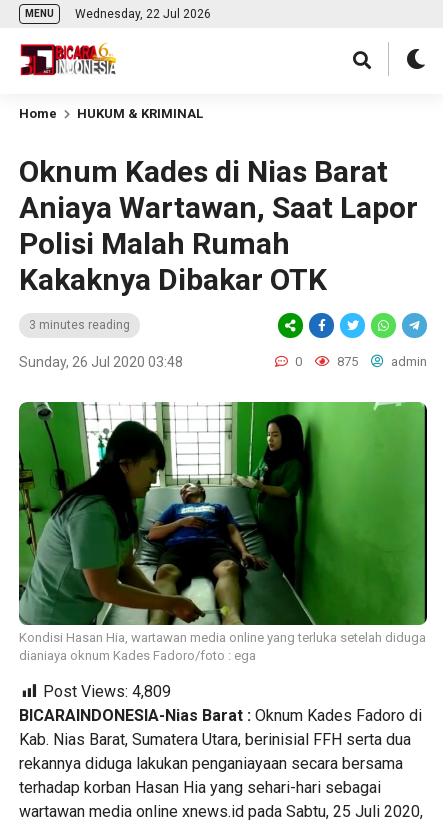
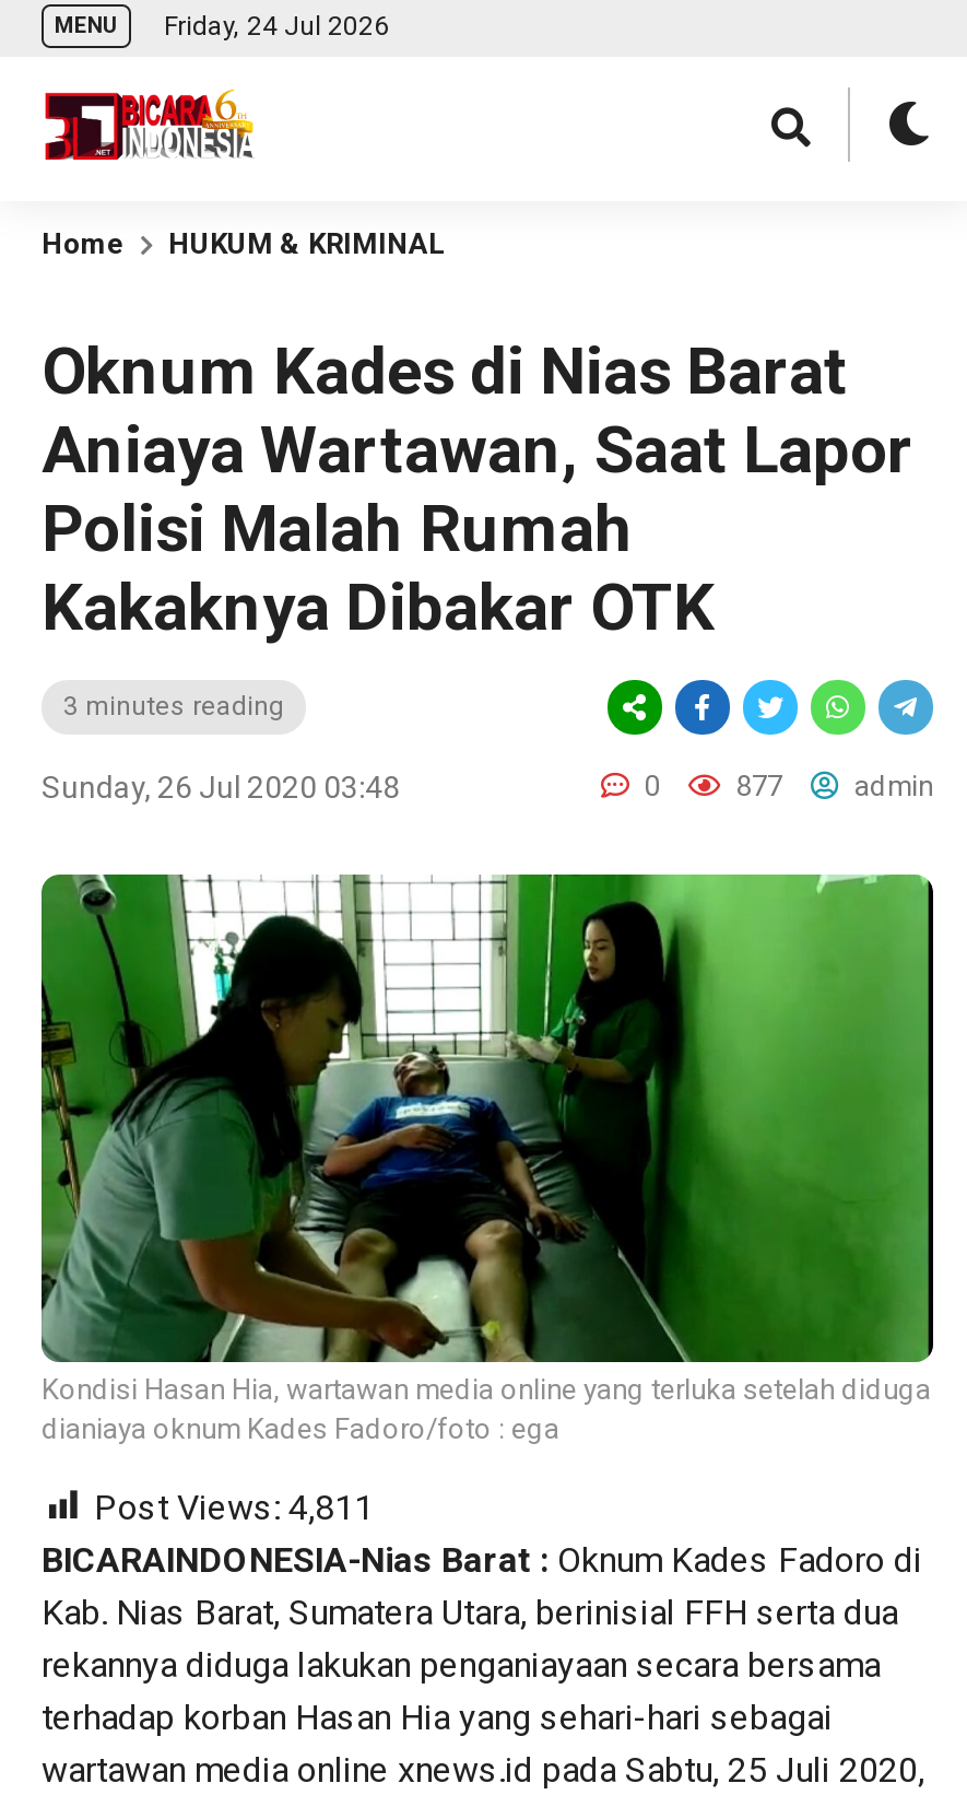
- Wednesday, 22 Jul 2026
+ Friday, 24 Jul 2026

- 0 875 admin
+ 0 877 admin

- Post Views: 4,809
+ Post Views: 4,811
